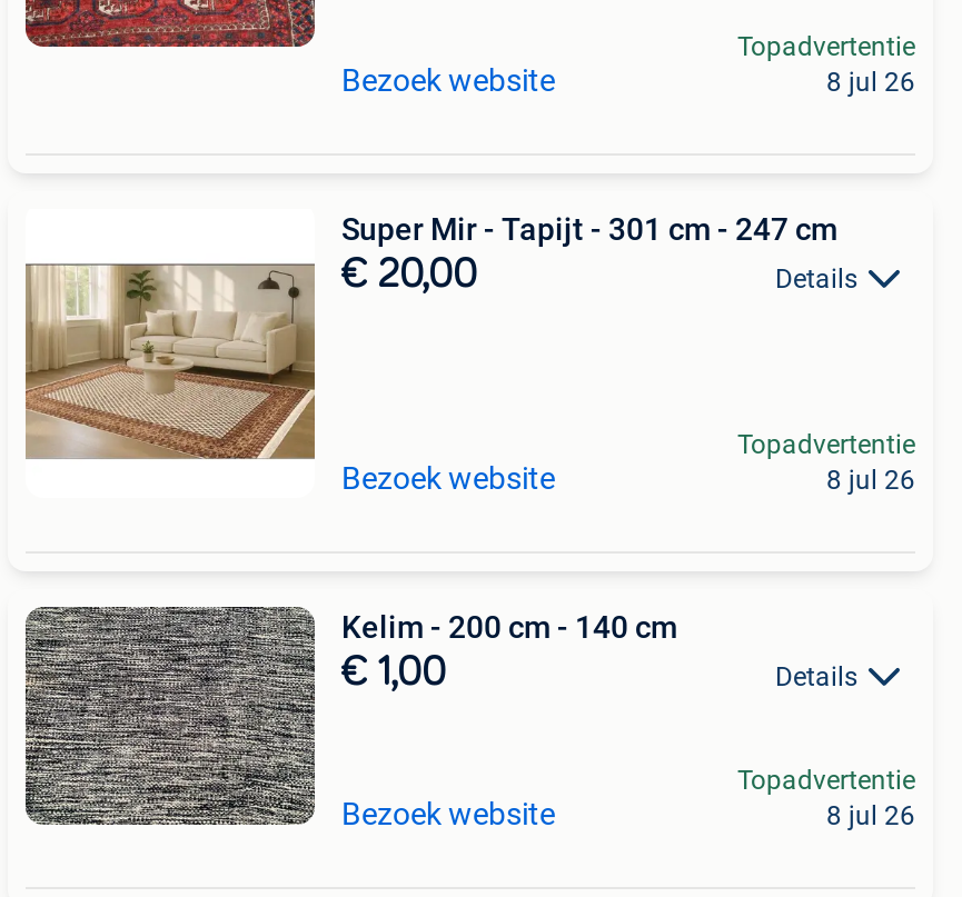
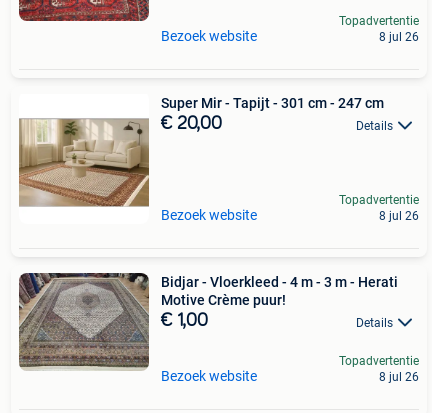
- [image]
- Kelim - 200 cm - 140 cm
+ [image]
+ Bidjar - Vloerkleed - 4 m - 3 m - Herati
+ Motive Crème puur!
